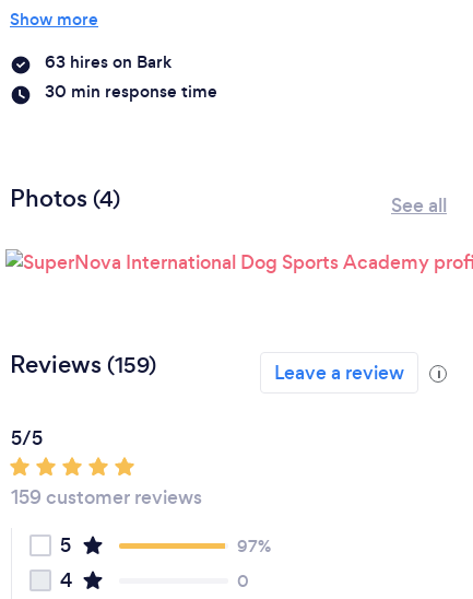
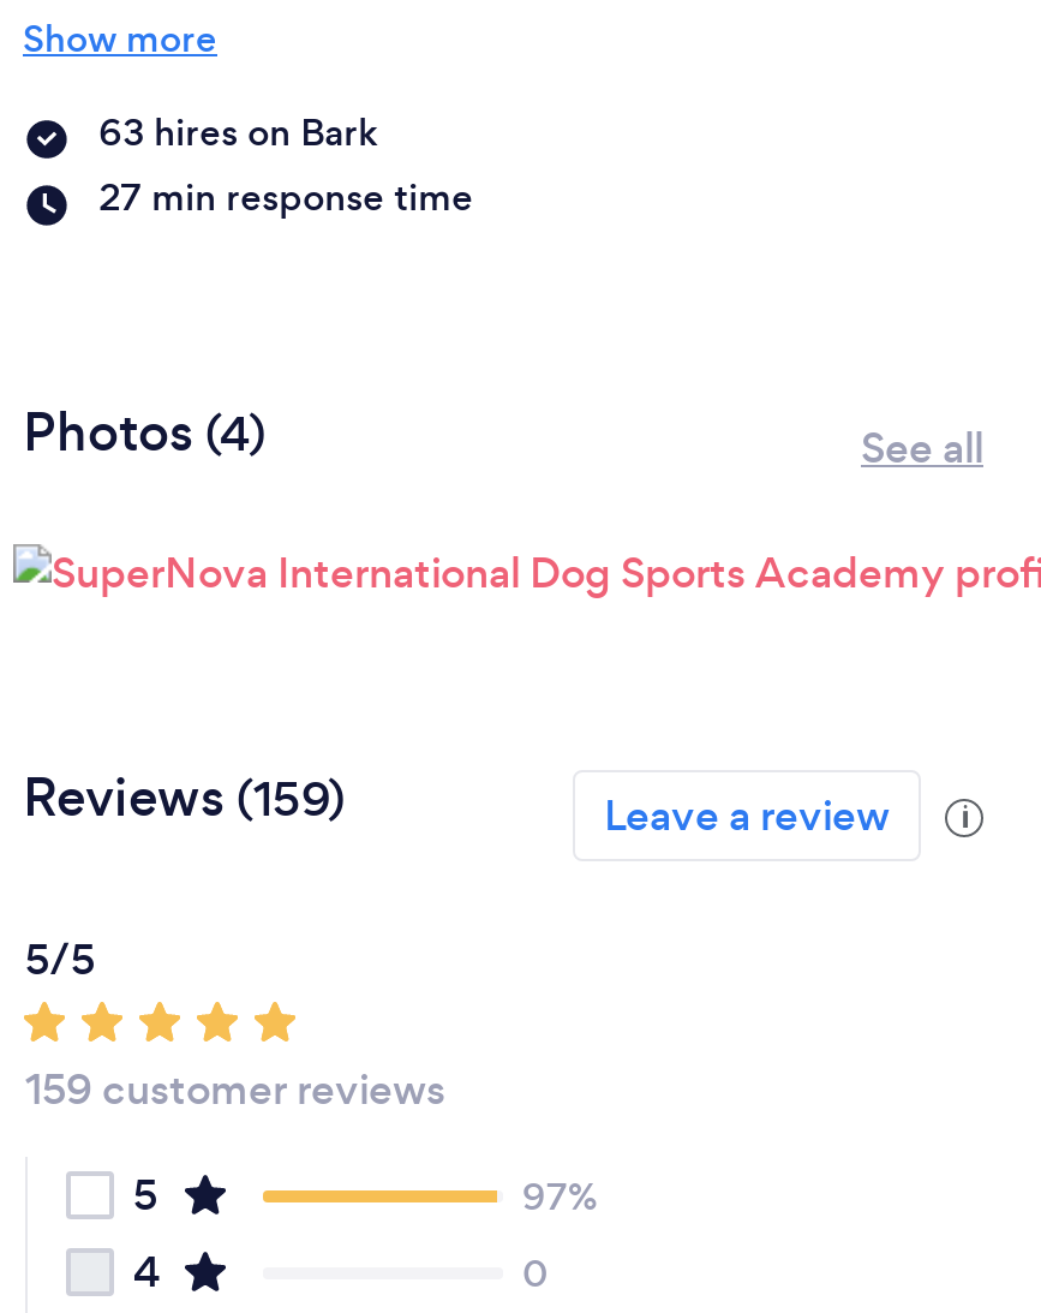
- 30 min response time
+ 27 min response time
